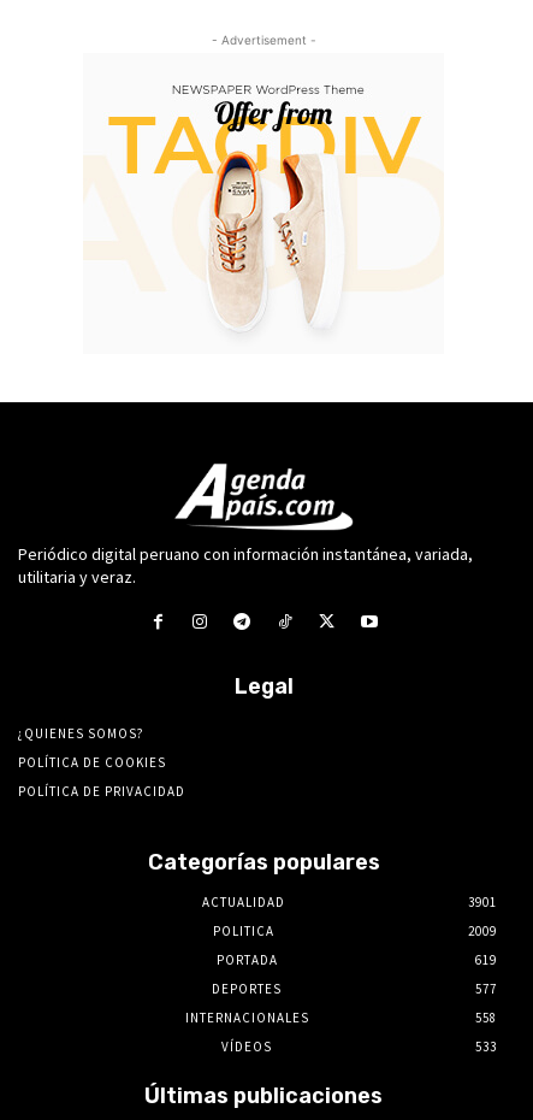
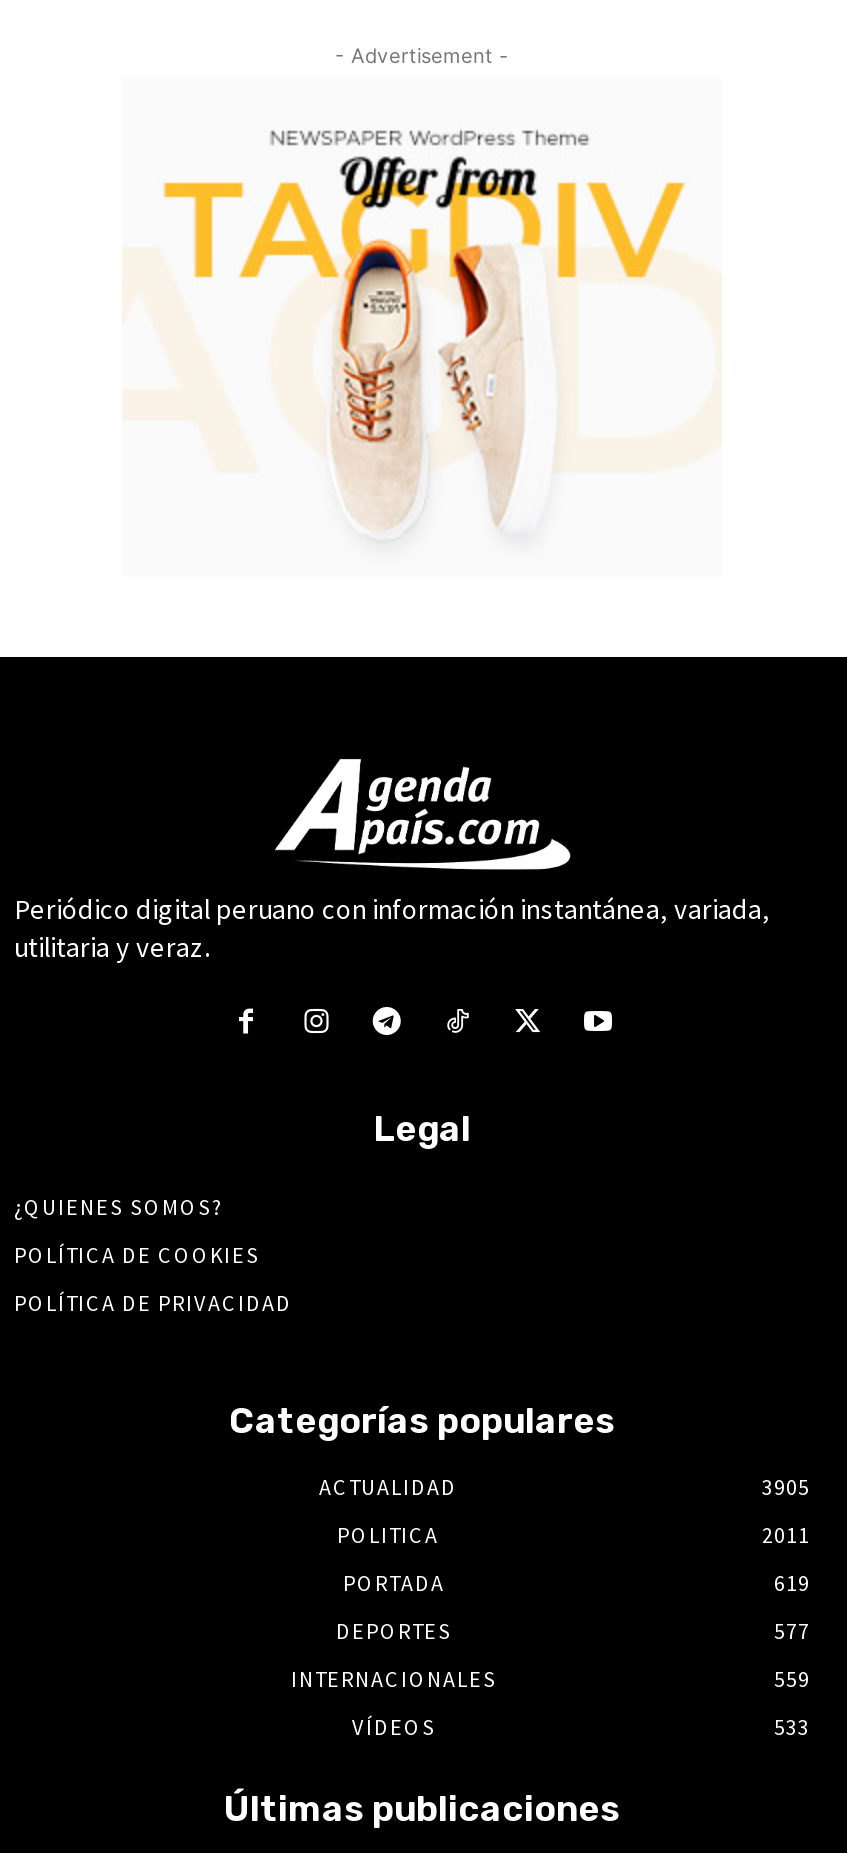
- 3901
+ 3905

- 2009
+ 2011

- 558
+ 559
